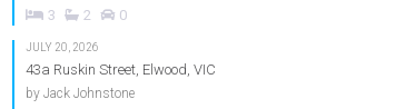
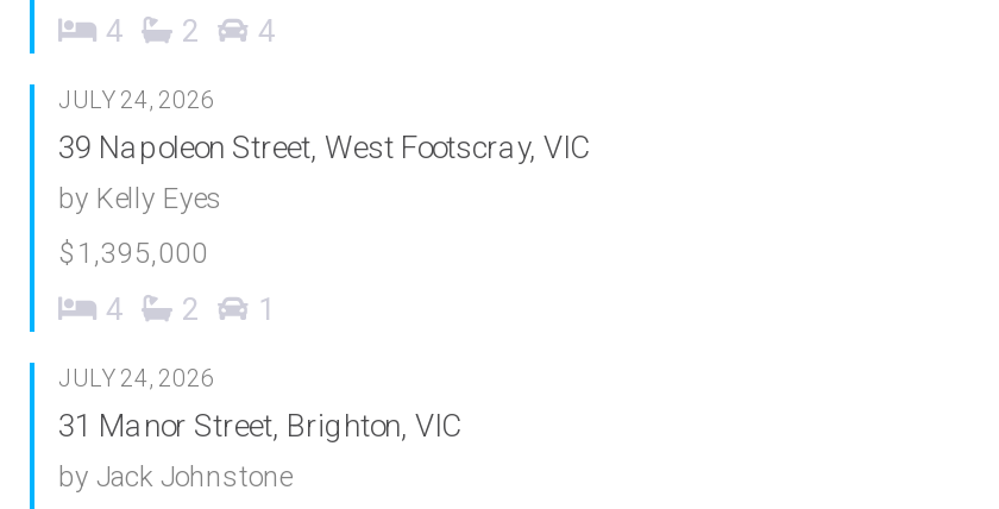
- 0
- JULY 20, 2026
- 43a Ruskin Street, Elwood, VIC
+ 4
+ JULY 24, 2026
+ 39 Napoleon Street, West Footscray, VIC
+ by Kelly Eyes
+ $1,395,000
+ 4
+ 2
+ 1
+ JULY 24, 2026
+ 31 Manor Street, Brighton, VIC

- 3
+ 4
